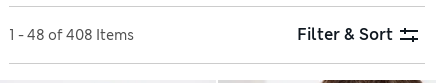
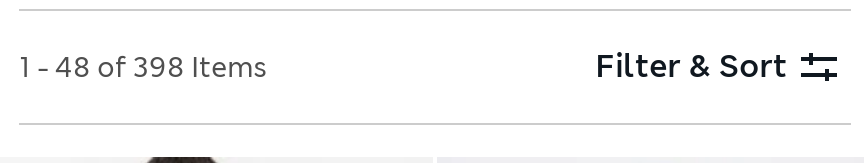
- 1 - 48 of 408 Items
+ 1 - 48 of 398 Items
